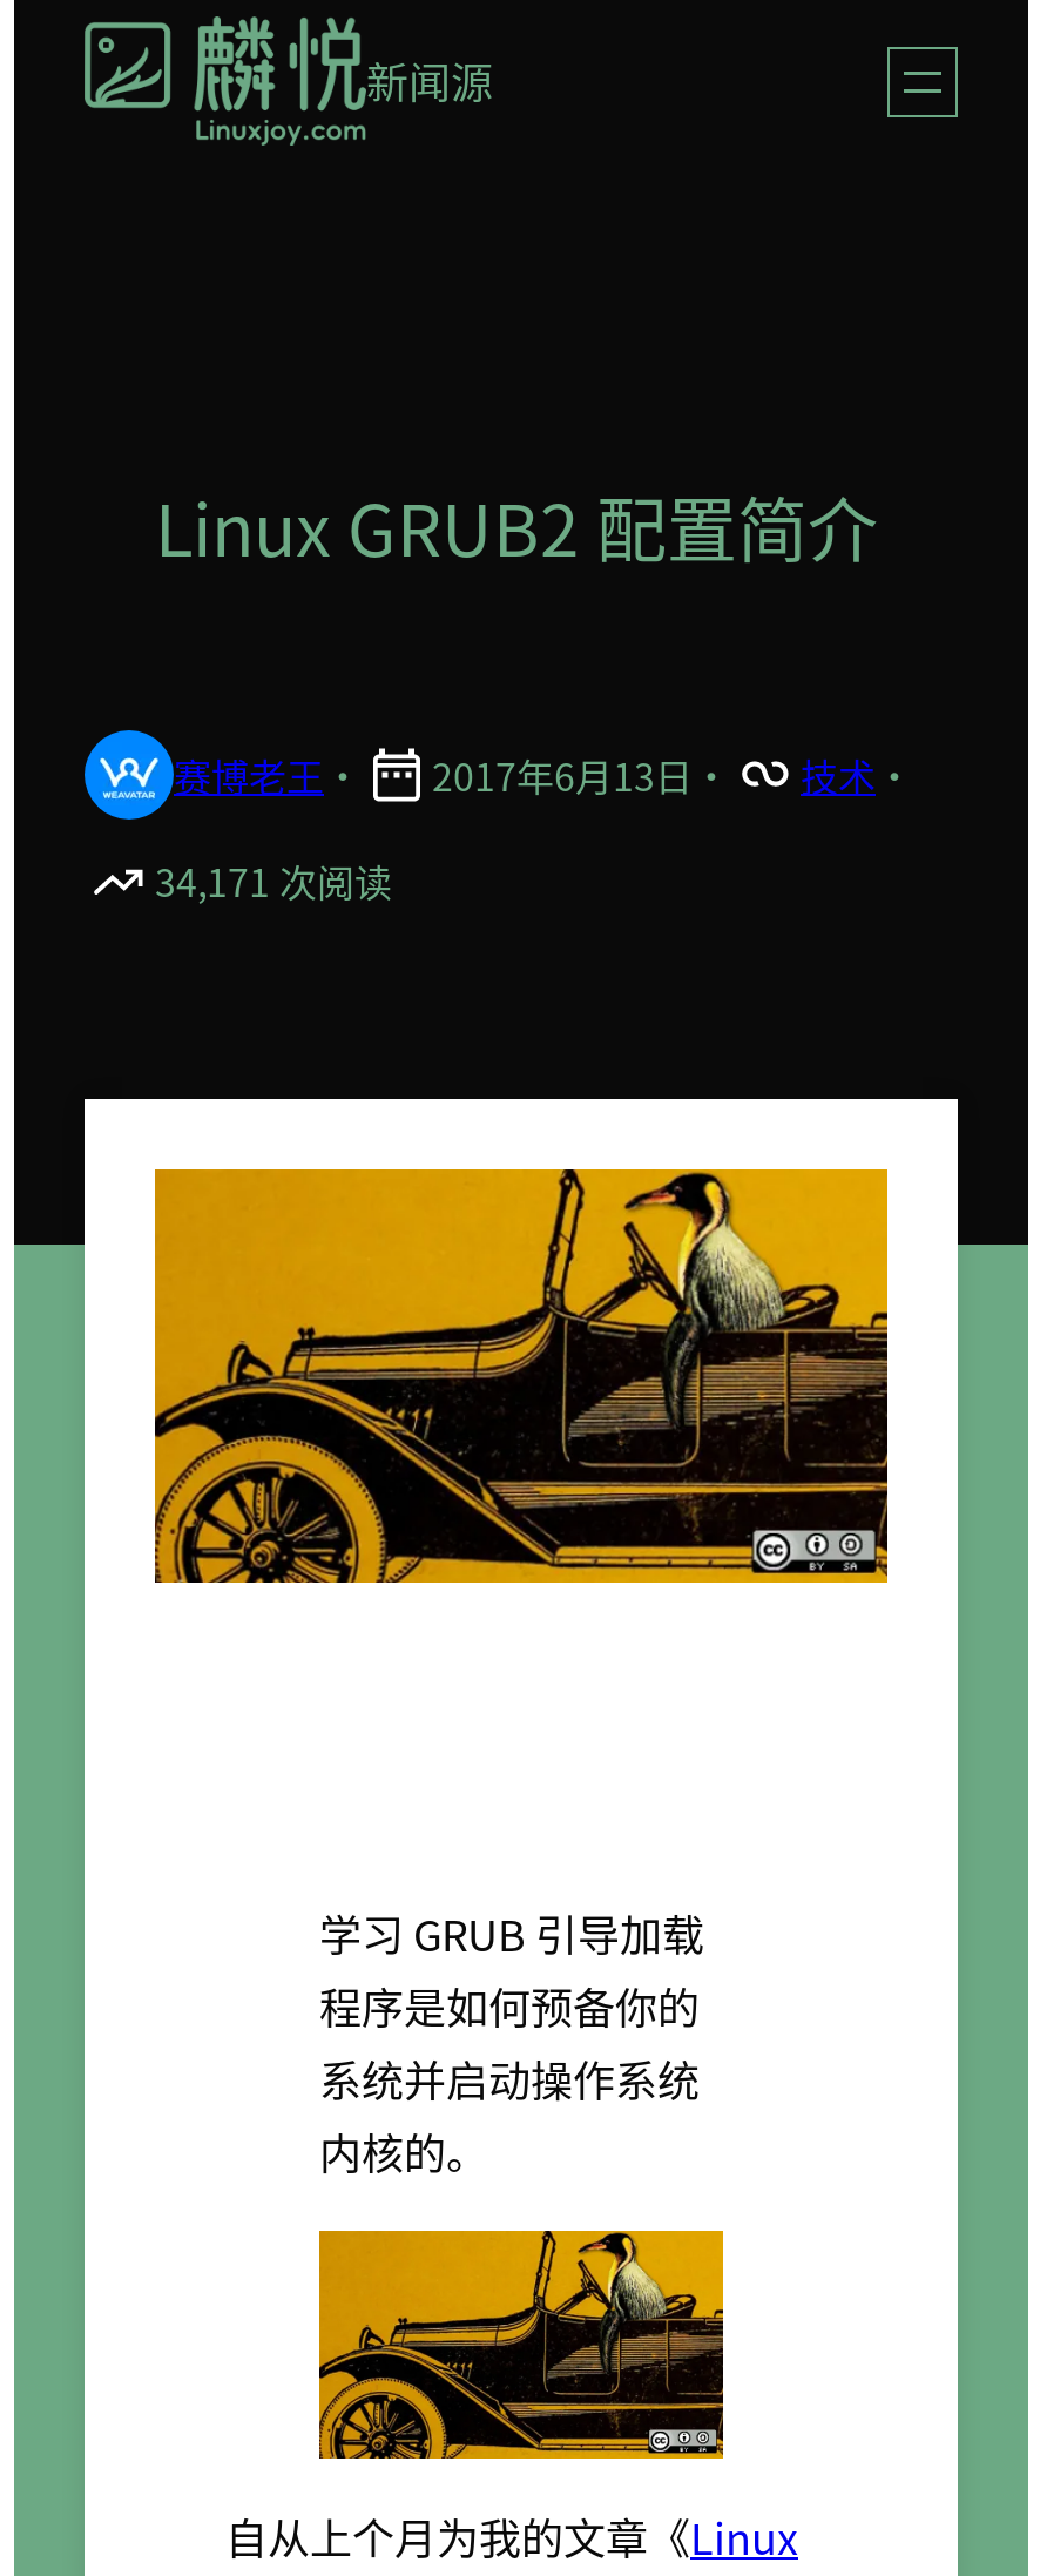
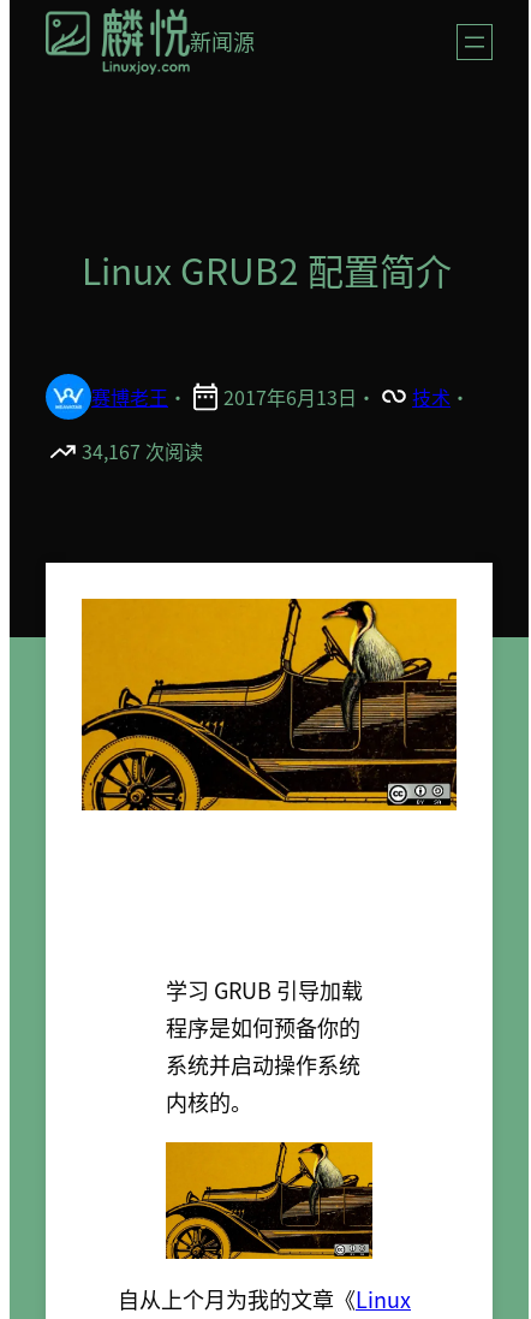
- 34,171 次阅读
+ 34,167 次阅读
